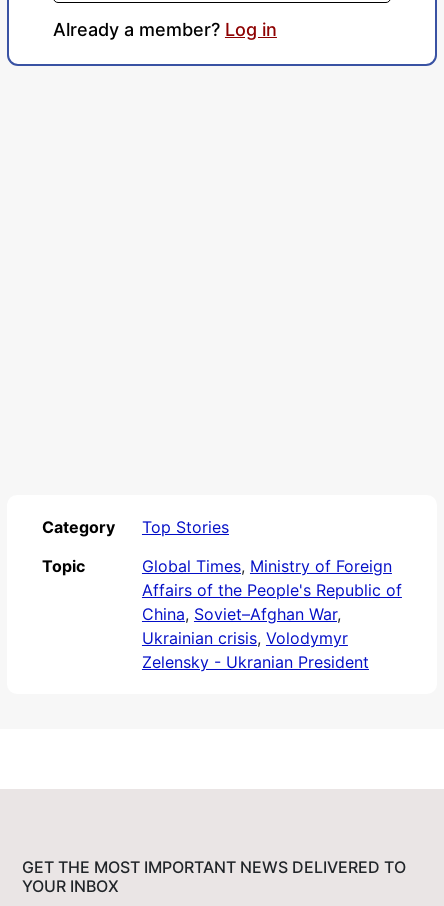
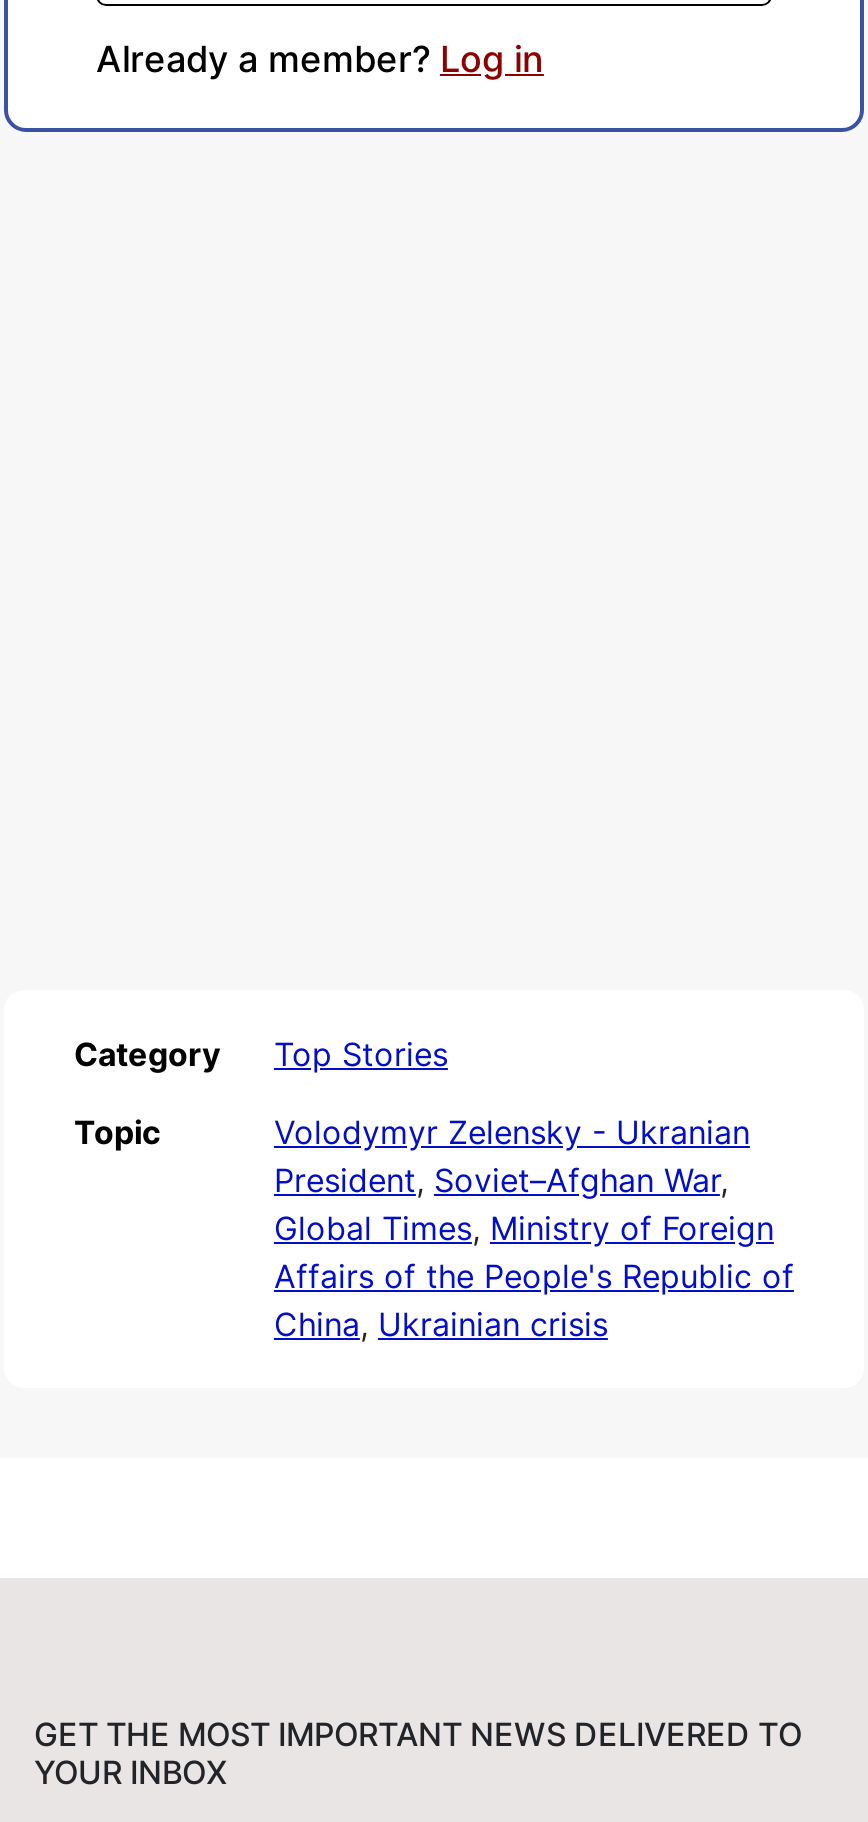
moved down: Global Times, Ministry of Foreign | Affairs of the People's Republic of

+ Volodymyr Zelensky - Ukranian
+ President, Soviet–Afghan War,

- China, Soviet–Afghan War,
- Ukrainian crisis, Volodymyr
- Zelensky - Ukranian President
+ China, Ukrainian crisis
